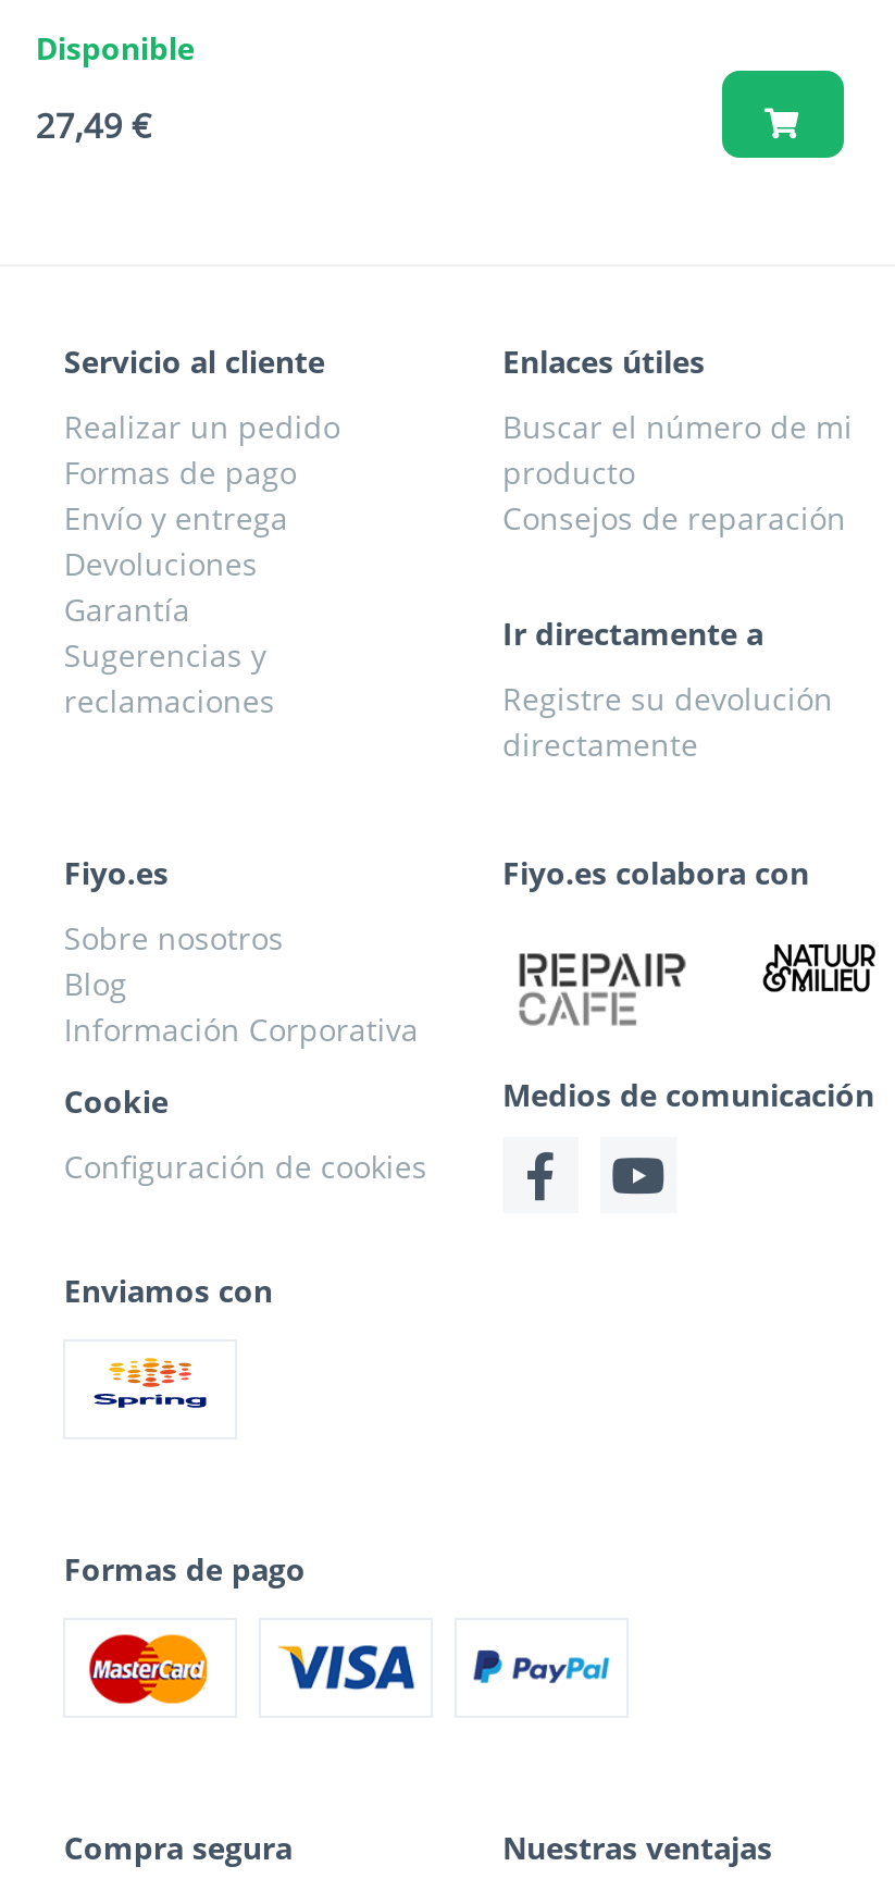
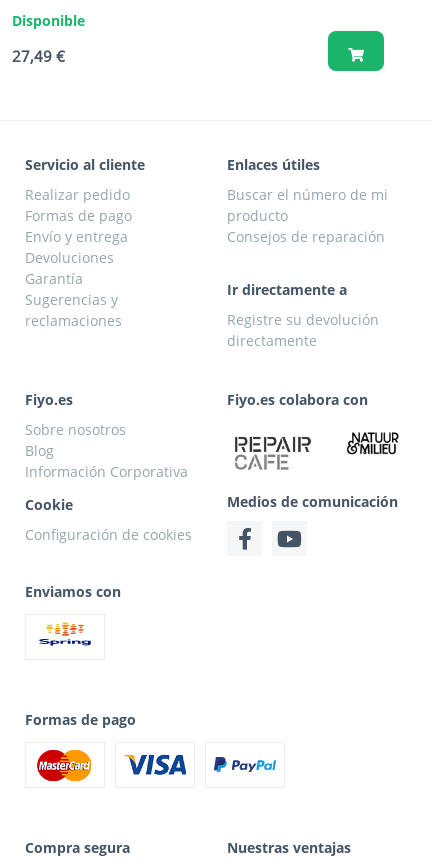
- Realizar un pedido
+ Realizar pedido
